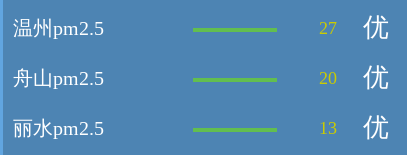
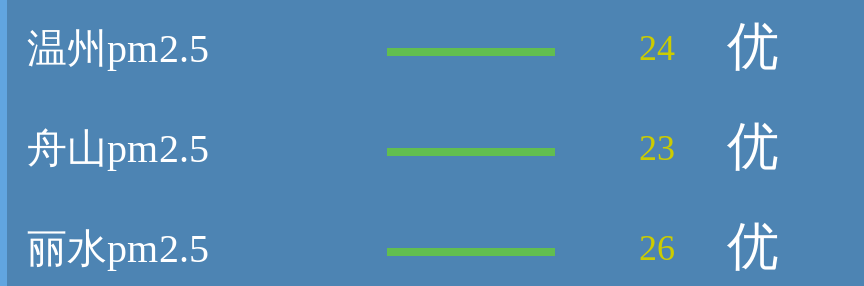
- 27 优
+ 24 优

- 20 优
+ 23 优

- 13 优
+ 26 优
